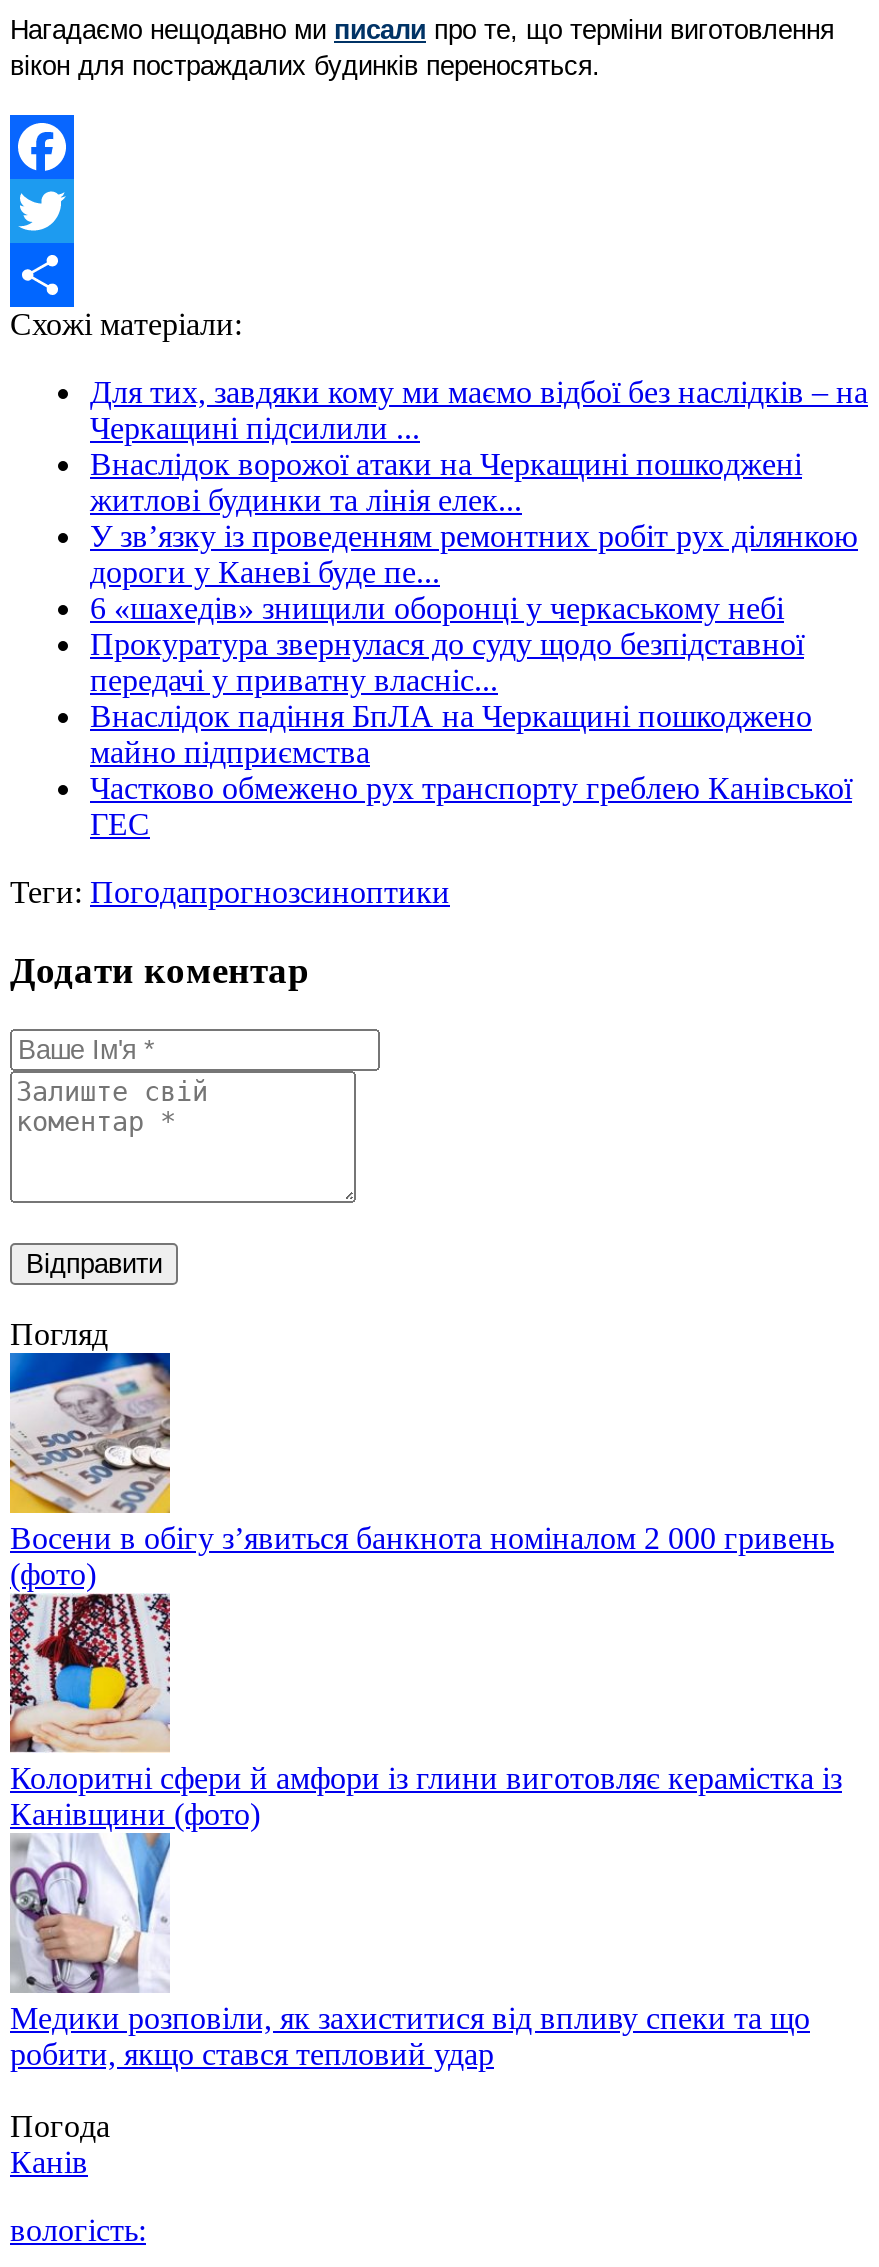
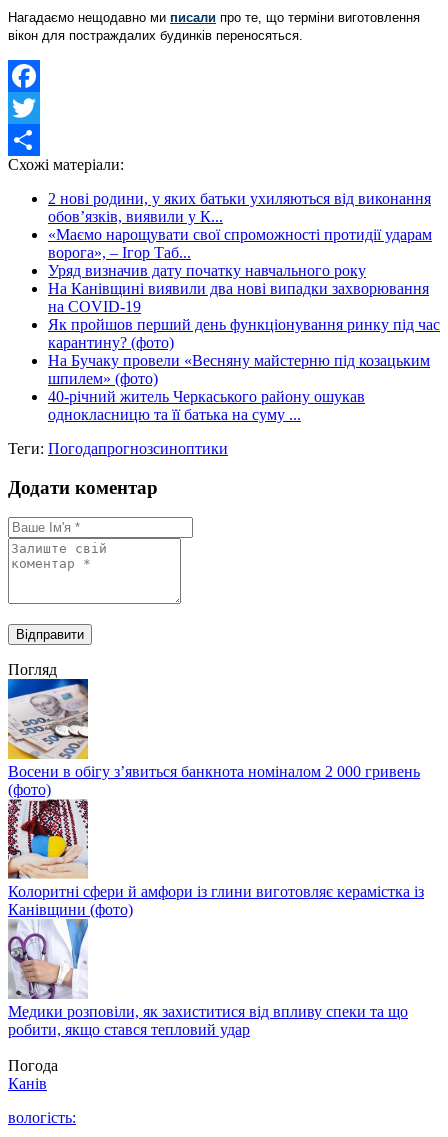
- Для тих, завдяки кому ми маємо відбої без наслідків – на
- Черкащині підсилили ...
- Внаслідок ворожої атаки на Черкащині пошкоджені
- житлові будинки та лінія елек...
- У зв’язку із проведенням ремонтних робіт рух ділянкою
- дороги у Каневі буде пе...
- 6 «шахедів» знищили оборонці у черкаському небі
- Прокуратура звернулася до суду щодо безпідставної
- передачі у приватну власніс...
- Внаслідок падіння БпЛА на Черкащині пошкоджено
- майно підприємства
- Частково обмежено рух транспорту греблею Канівської
- ГЕС
+ 2 нові родини, у яких батьки ухиляються від виконання
+ обов’язків, виявили у К...
+ «Маємо нарощувати свої спроможності протидії ударам
+ ворога», – Ігор Таб...
+ Уряд визначив дату початку навчального року
+ На Канівщині виявили два нові випадки захворювання
+ на COVID-19
+ Як пройшов перший день функціонування ринку під час
+ карантину? (фото)
+ На Бучаку провели «Весняну майстерню під козацьким
+ шпилем» (фото)
+ 40-річний житель Черкаського району ошукав
+ однокласницю та її батька на суму ...
